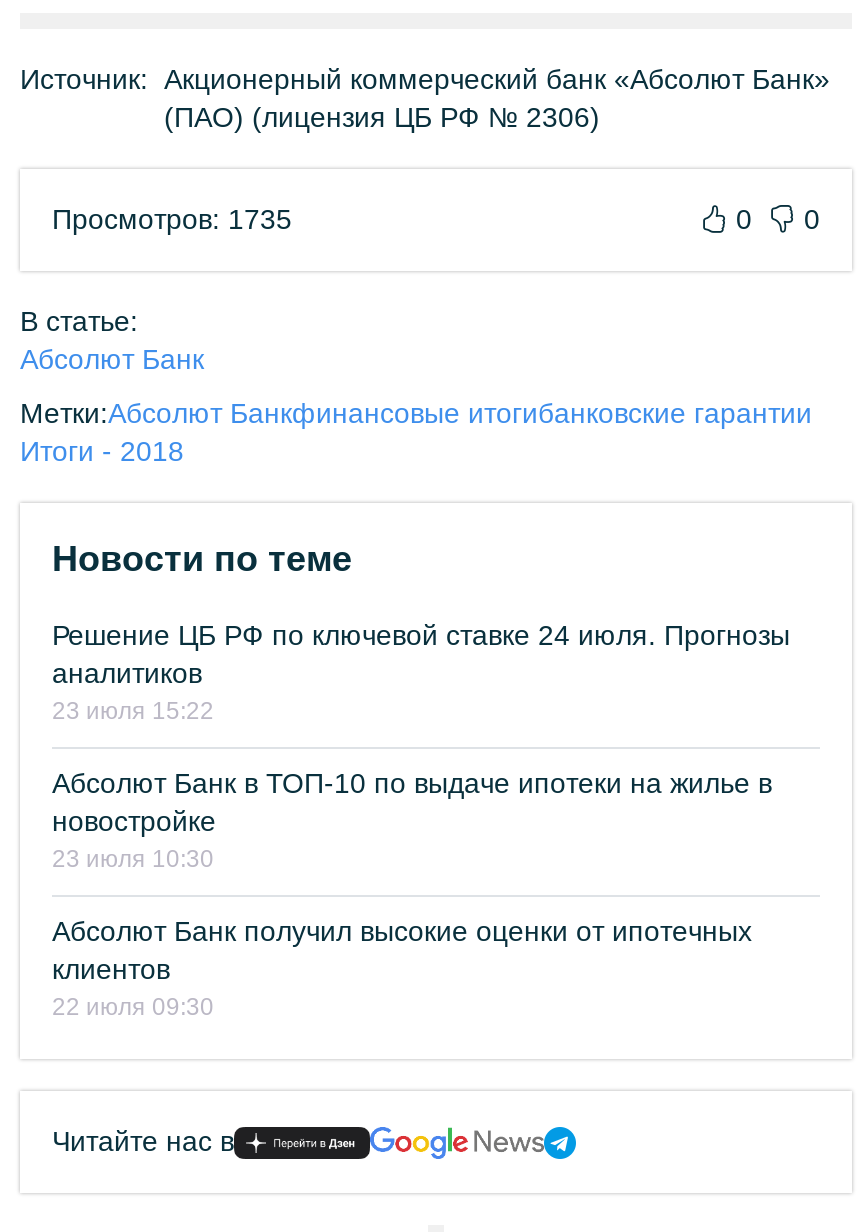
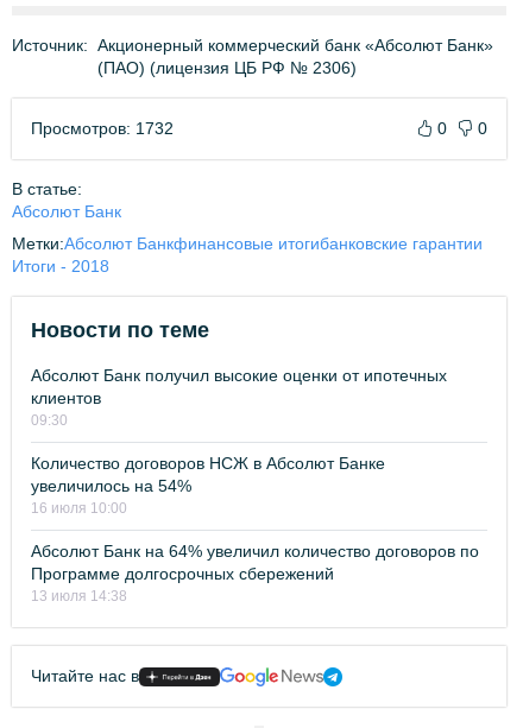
- Просмотров: 1735
+ Просмотров: 1732

- Решение ЦБ РФ по ключевой ставке 24 июля. Прогнозы
- аналитиков
- 23 июля 15:22
- Абсолют Банк в ТОП-10 по выдаче ипотеки на жилье в
- новостройке
- 23 июля 10:30

moved up: Абсолют Банк получил высокие оценки от ипотечных | клиентов

- 22 июля 09:30
+ 09:30
+ Количество договоров НСЖ в Абсолют Банке
+ увеличилось на 54%
+ 16 июля 10:00
+ Абсолют Банк на 64% увеличил количество договоров по
+ Программе долгосрочных сбережений
+ 13 июля 14:38
